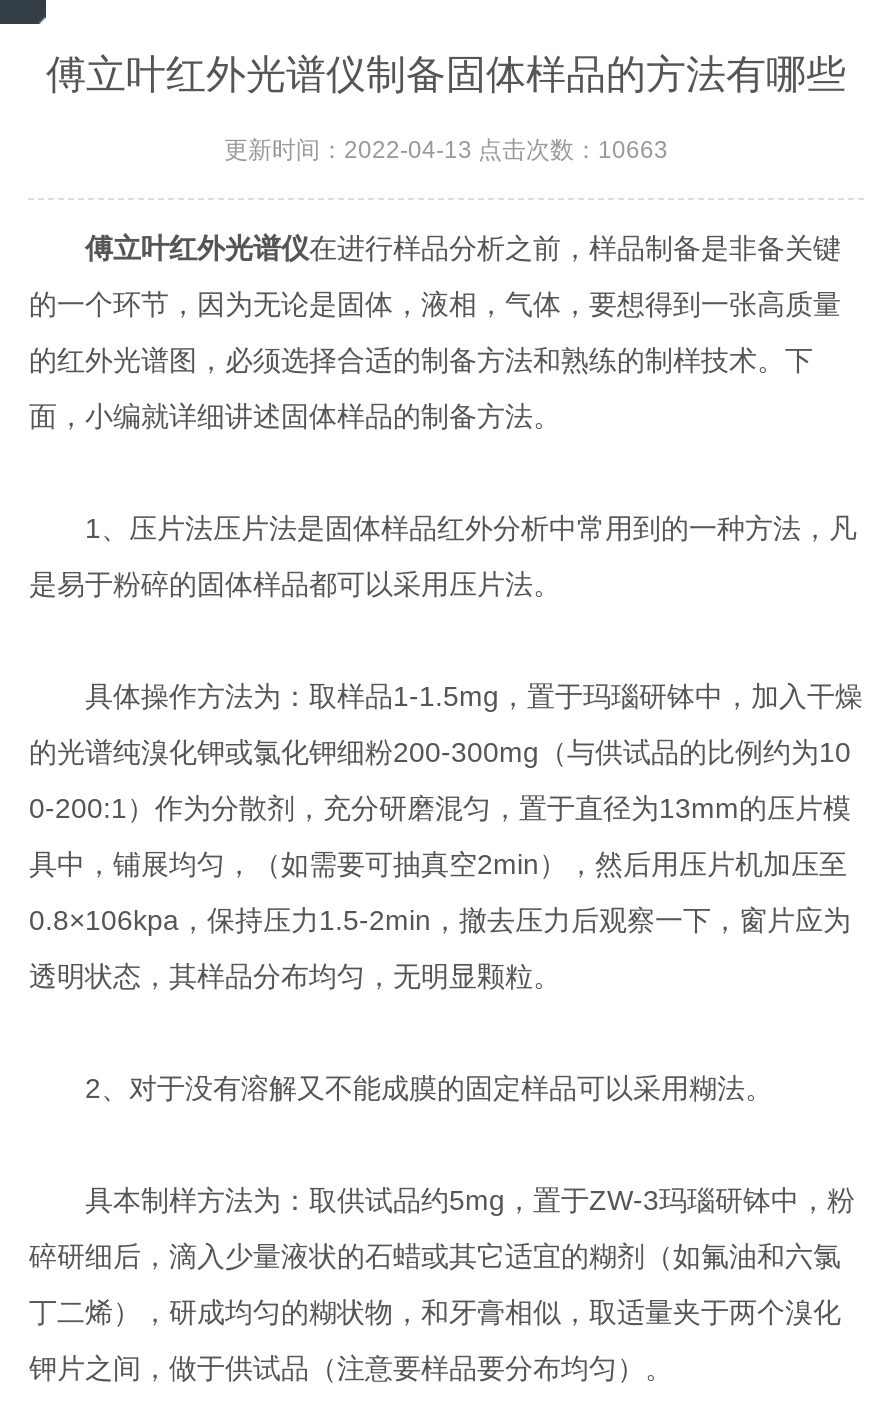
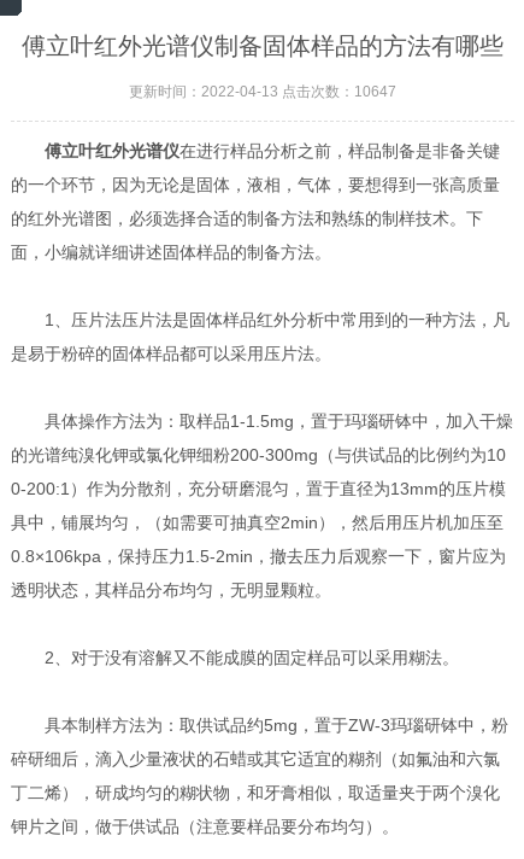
- 更新时间：2022-04-13 点击次数：10663
+ 更新时间：2022-04-13 点击次数：10647
